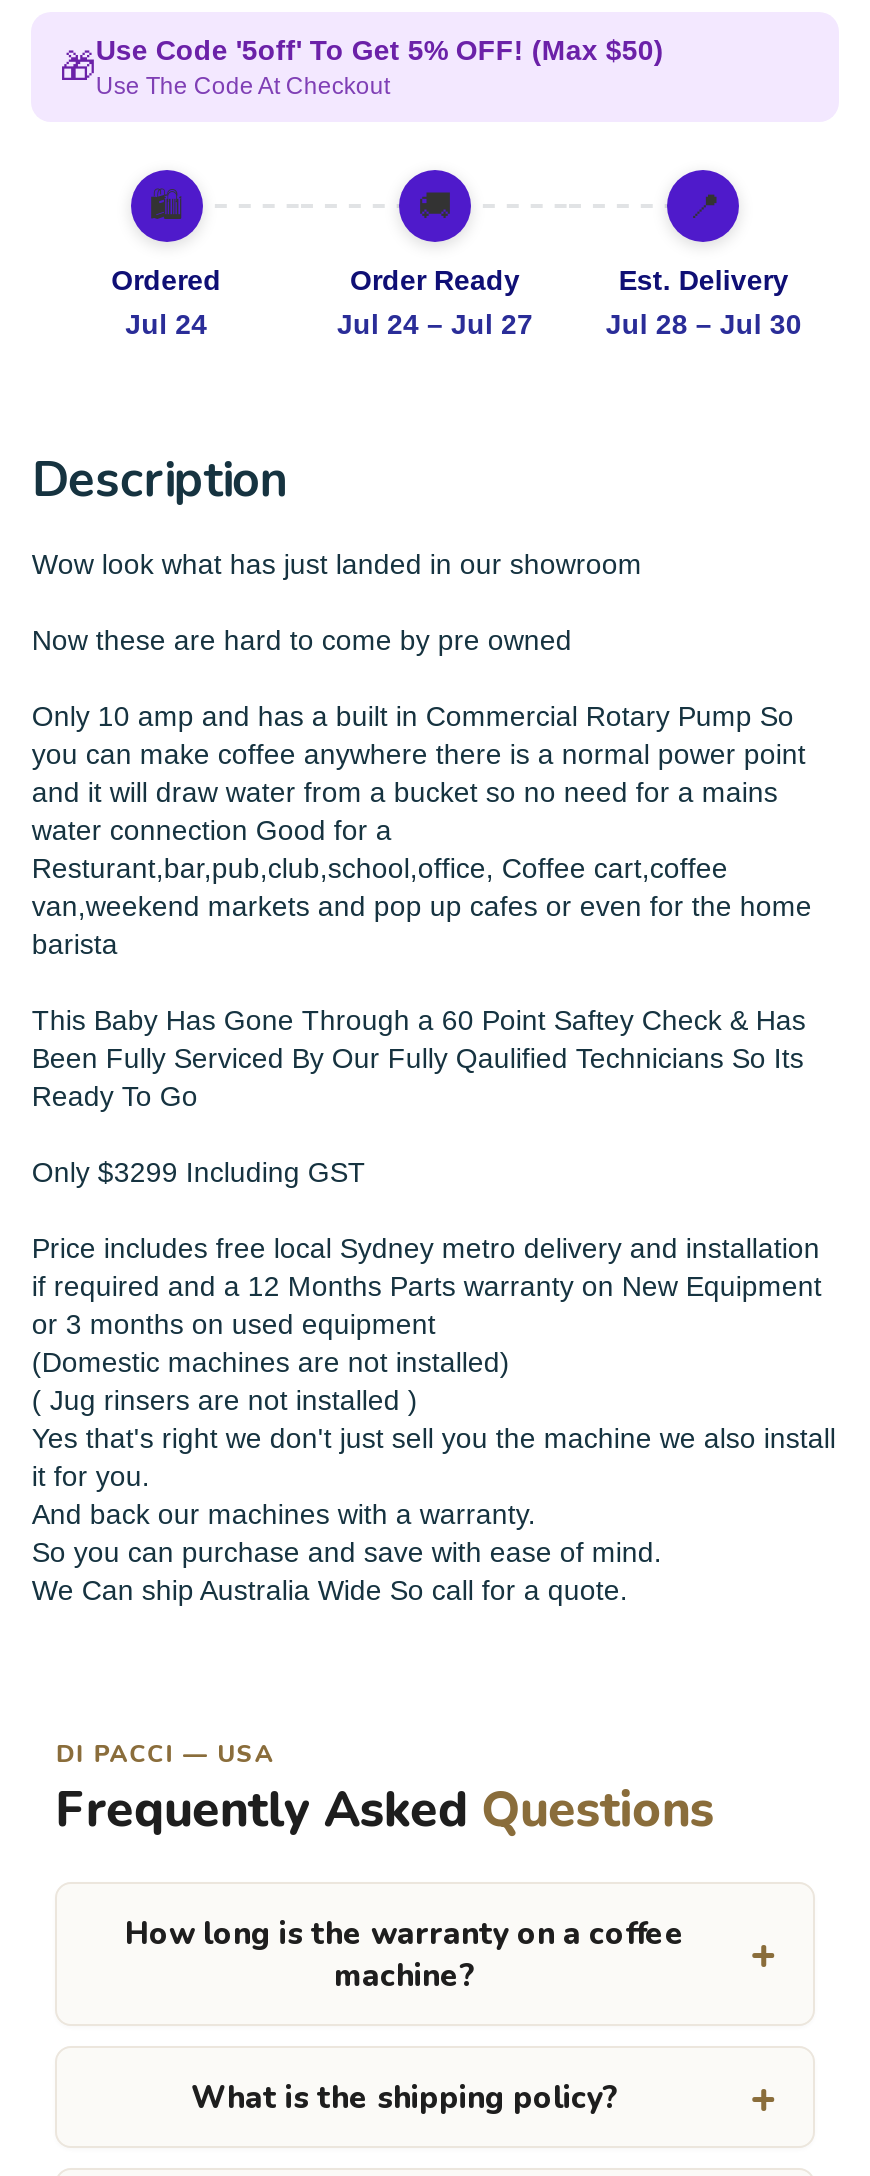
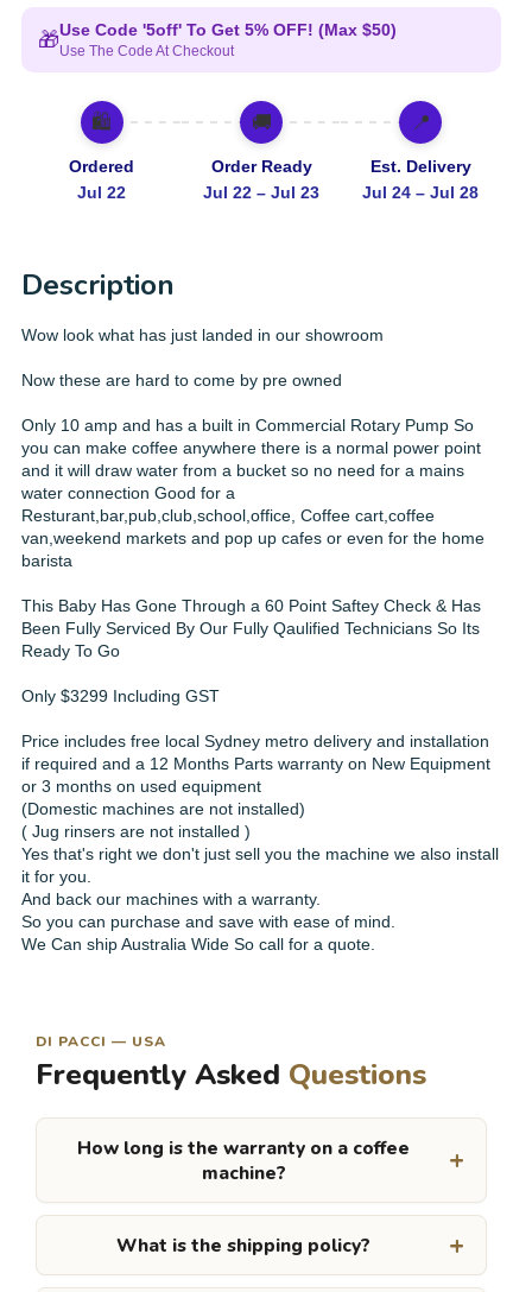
- Jul 24
+ Jul 22

- Jul 24 – Jul 27
+ Jul 22 – Jul 23

- Jul 28 – Jul 30
+ Jul 24 – Jul 28
